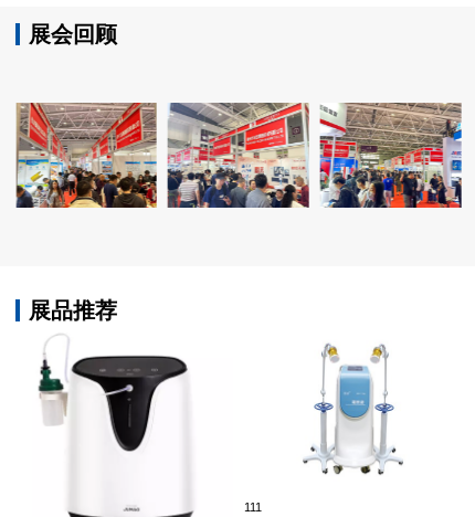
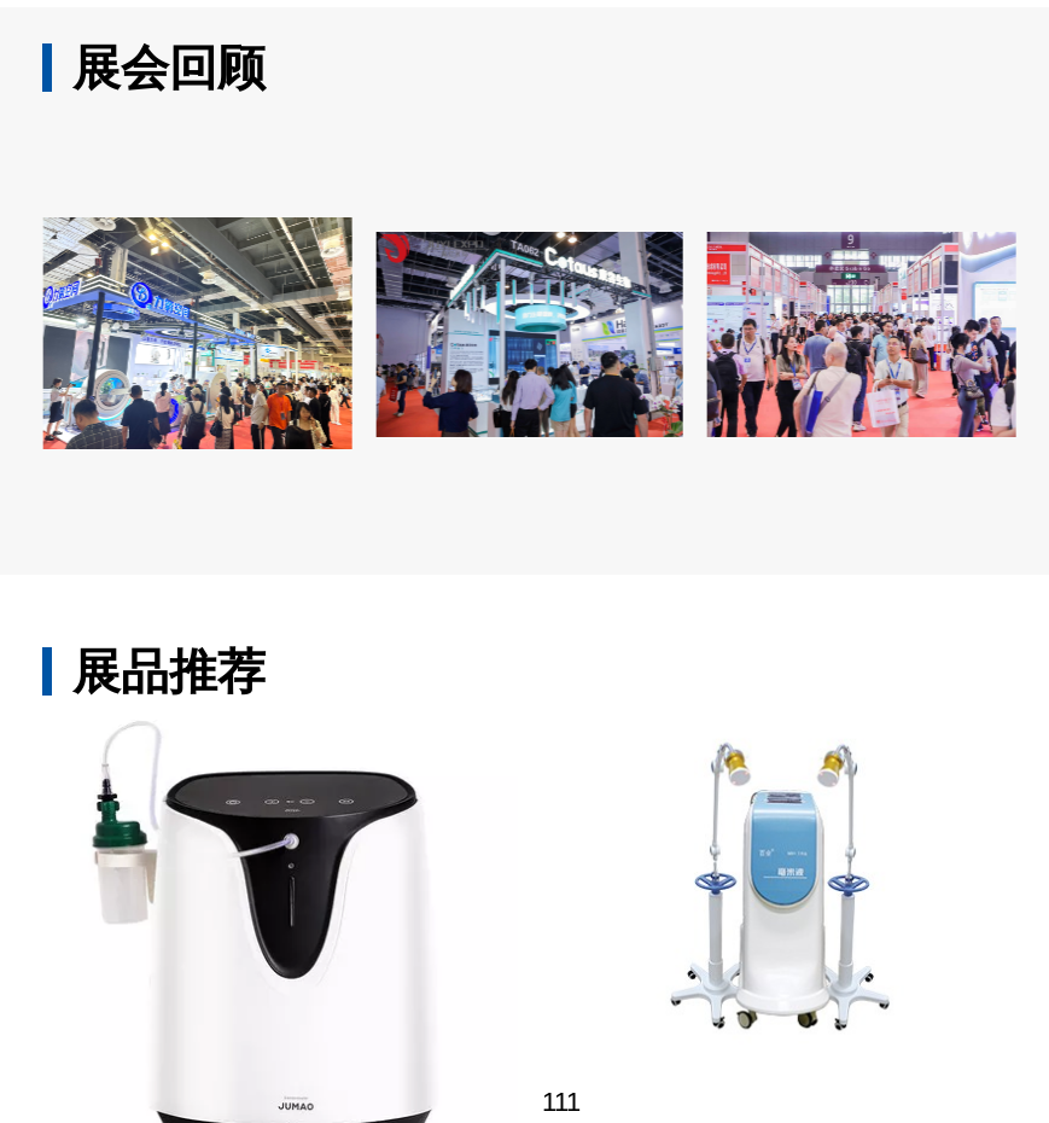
- [image]
+ [image]

- [image]
+ [image]

- [image]
+ [image]
